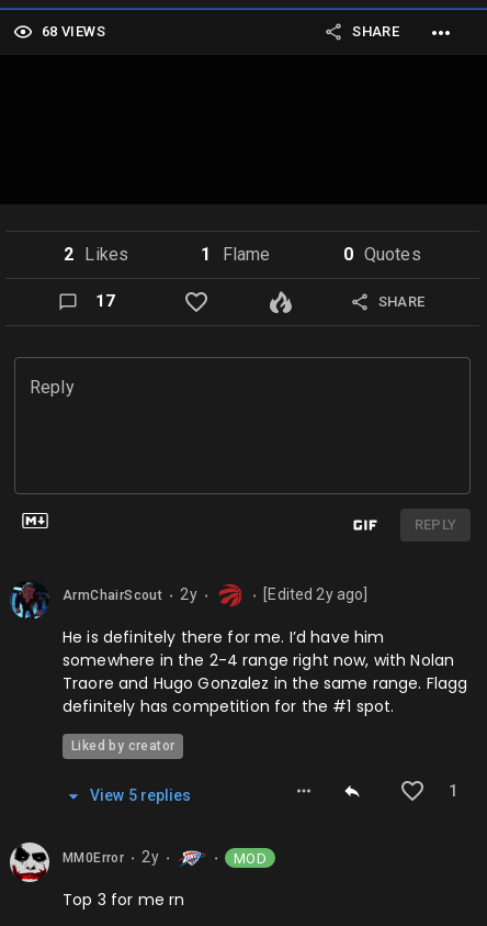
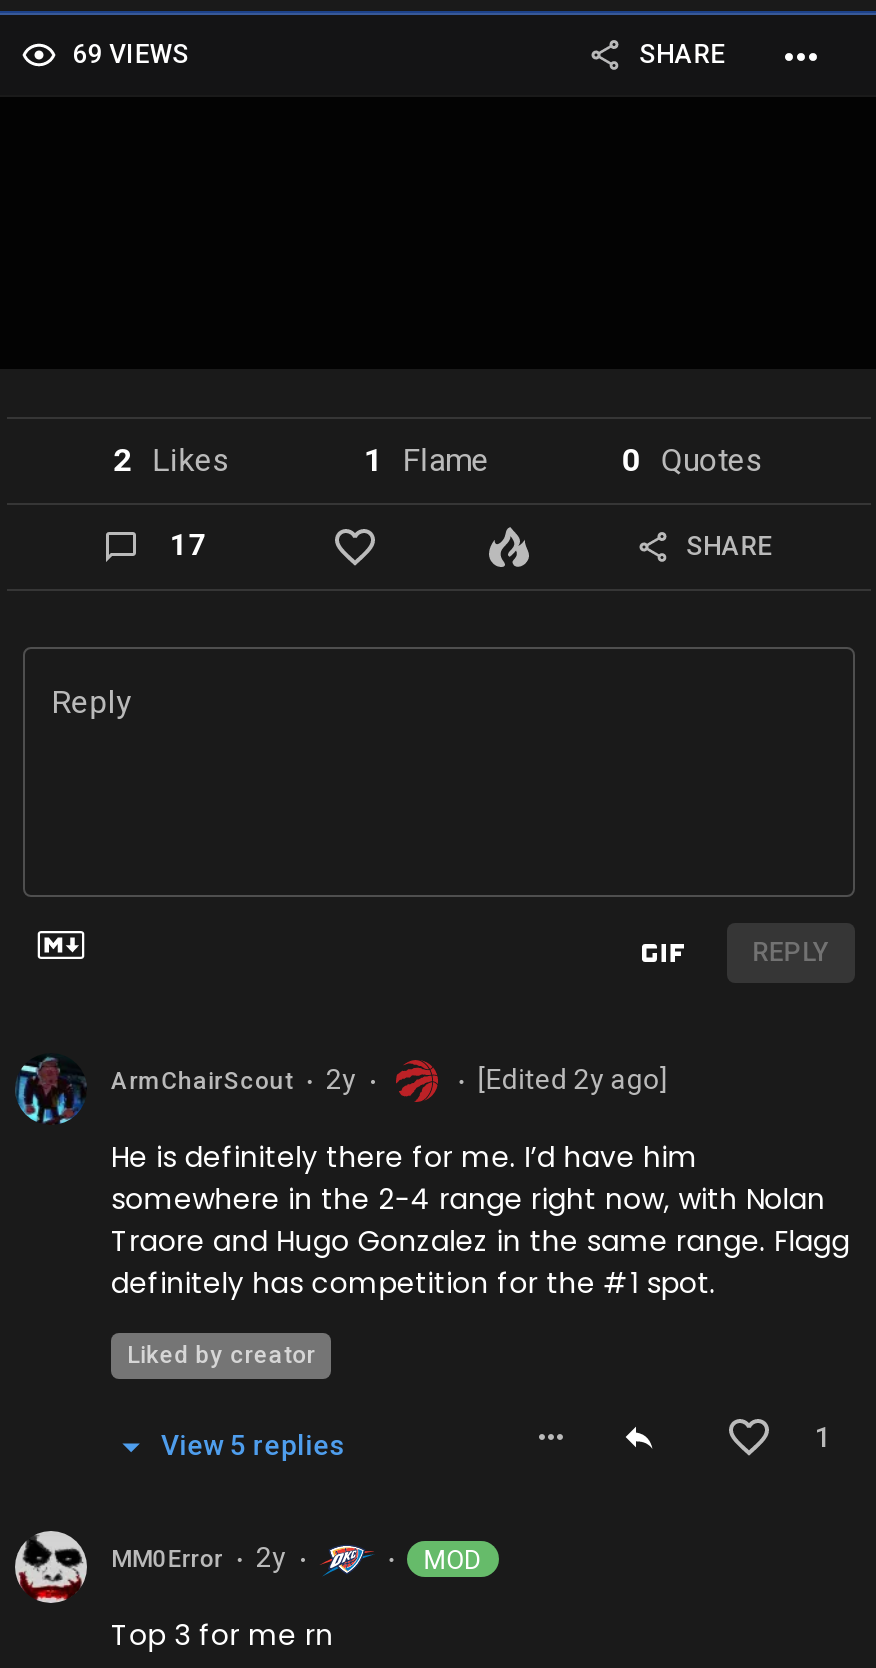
- 68 VIEWS
+ 69 VIEWS
